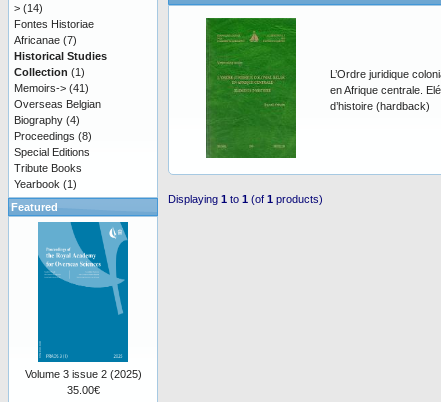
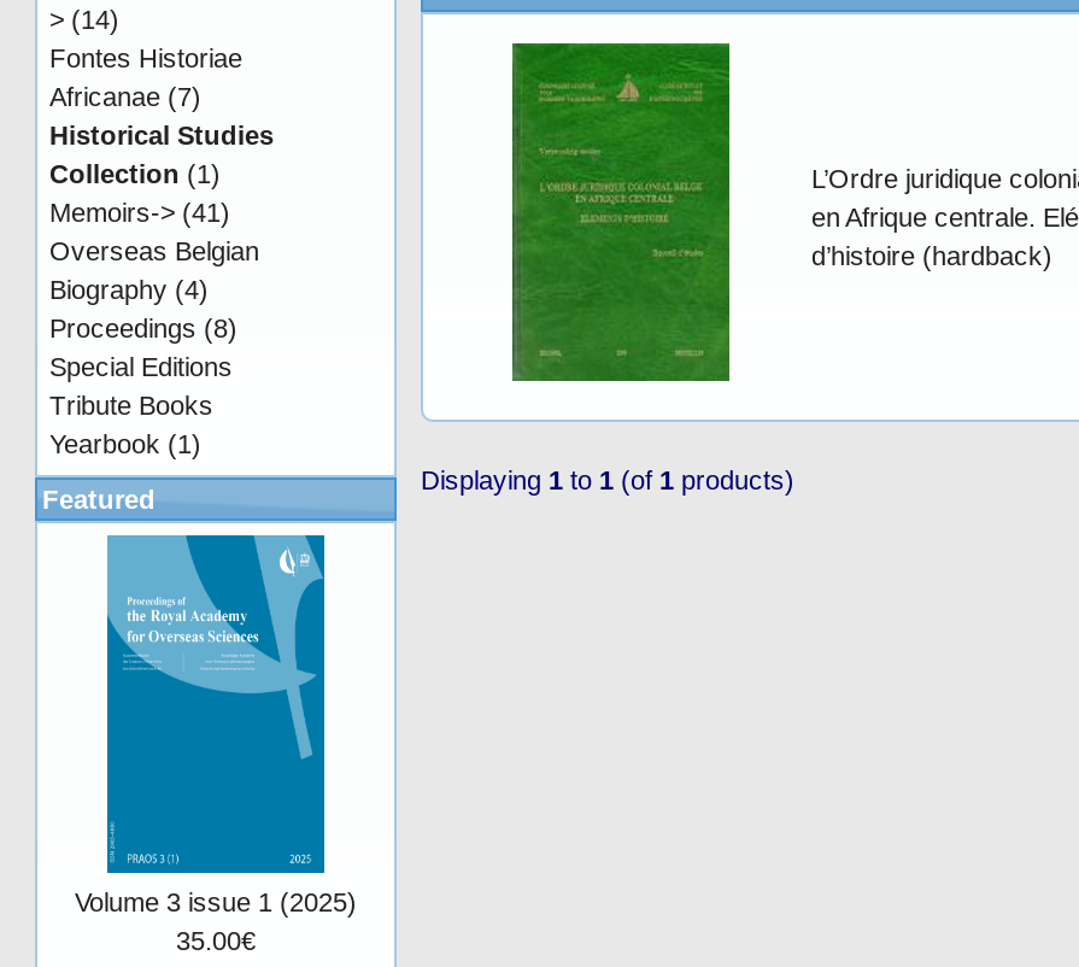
- Volume 3 issue 2 (2025)
+ Volume 3 issue 1 (2025)
